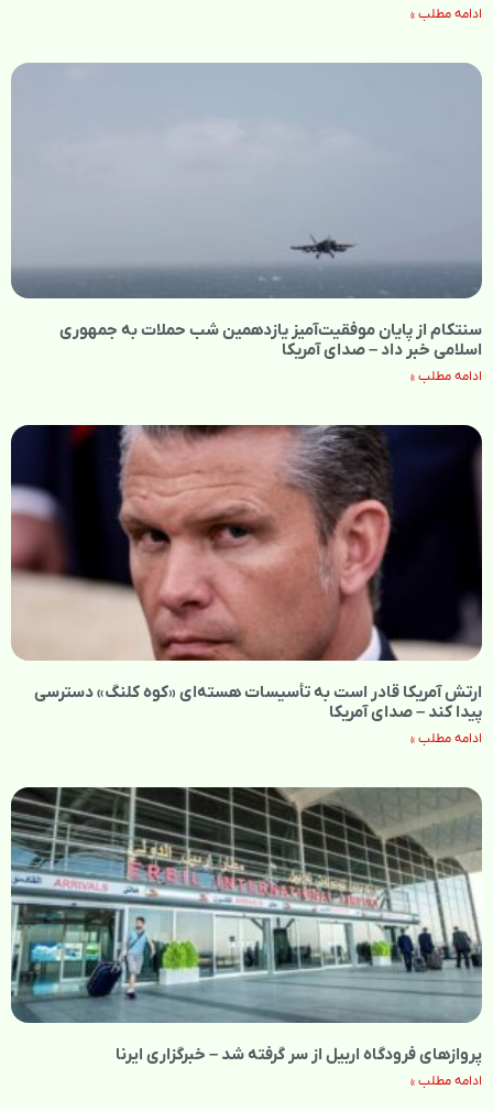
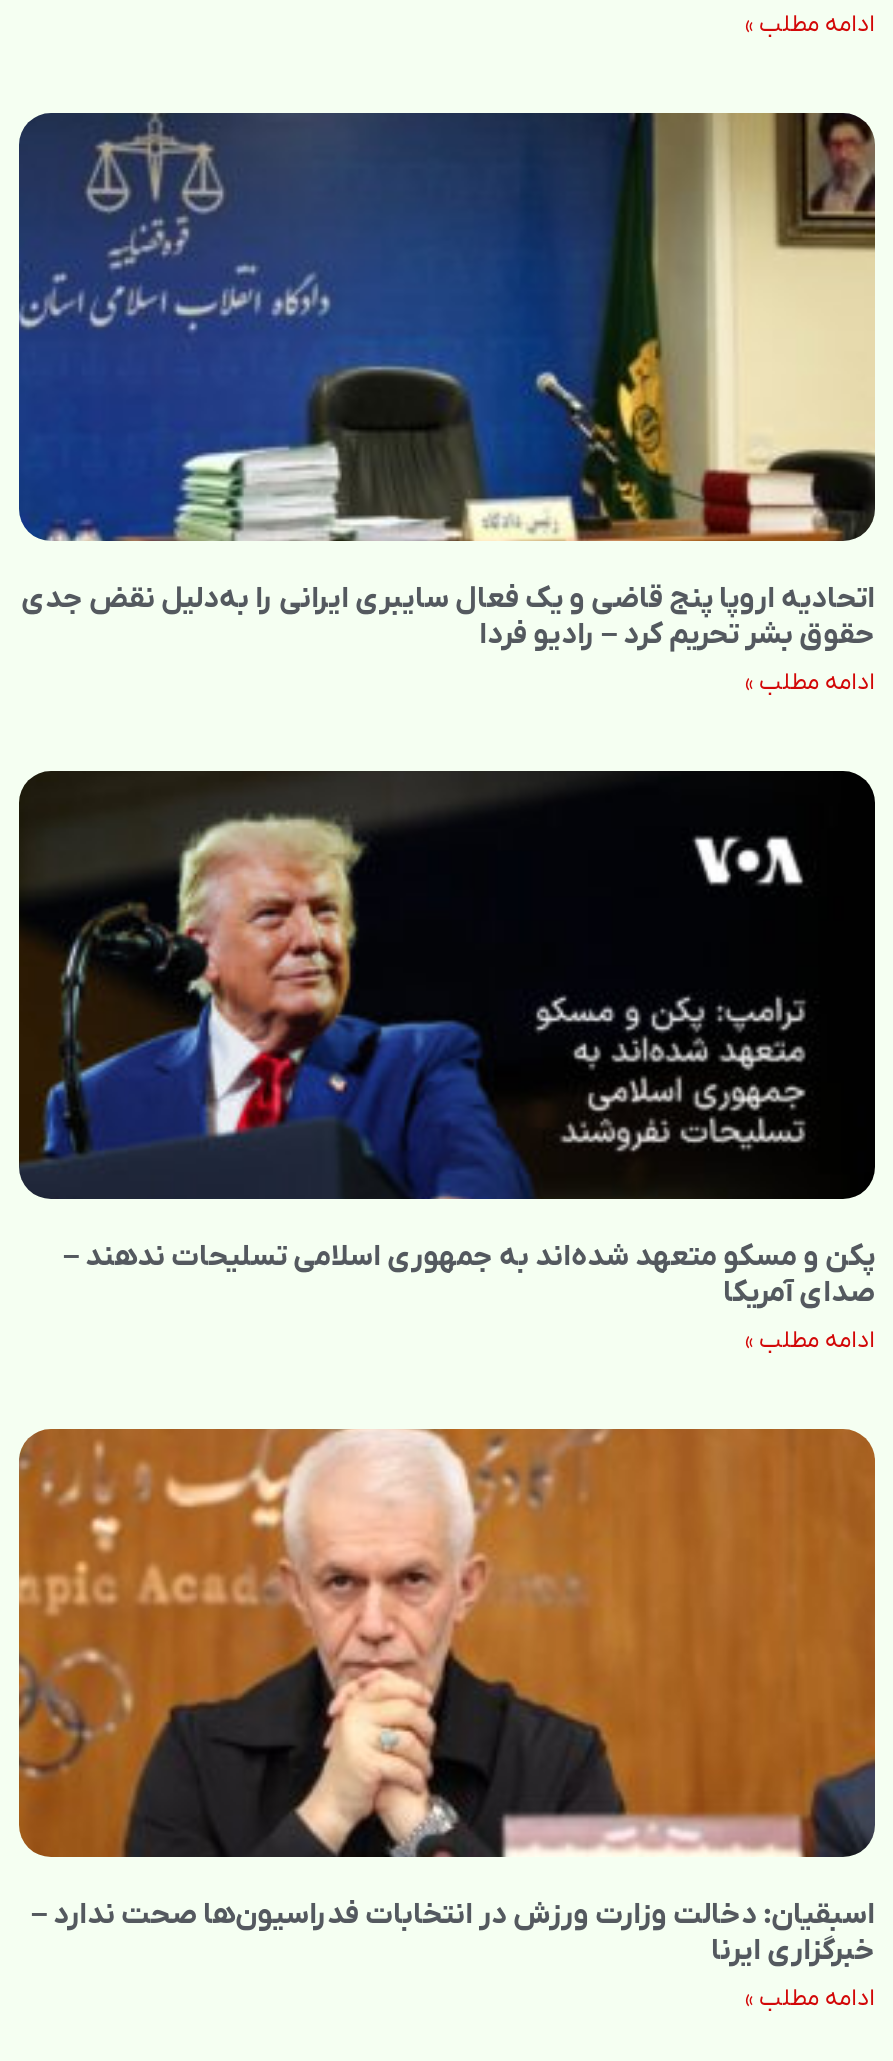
- [image]
- سنتکام از پایان موفقیت‌آمیز یازدهمین شب حملات به جمهوری
- اسلامی خبر داد – صدای آمریکا
+ [image]
+ اتحادیه اروپا پنج قاضی و یک فعال سایبری ایرانی را به‌دلیل نقض جدی
+ حقوق بشر تحریم کرد – رادیو فردا

- [image]
- ارتش آمریکا قادر است به تأسیسات هسته‌ای «کوه کلنگ» دسترسی
- پیدا کند – صدای آمریکا
+ [image]
+ پکن و مسکو متعهد شده‌اند به جمهوری اسلامی تسلیحات ندهند –
+ صدای آمریکا

- [image]
- پروازهای فرودگاه اربیل از سر گرفته شد – خبرگزاری ایرنا
+ [image]
+ اسبقیان: دخالت وزارت ورزش در انتخابات فدراسیون‌ها صحت ندارد –
+ خبرگزاری ایرنا
